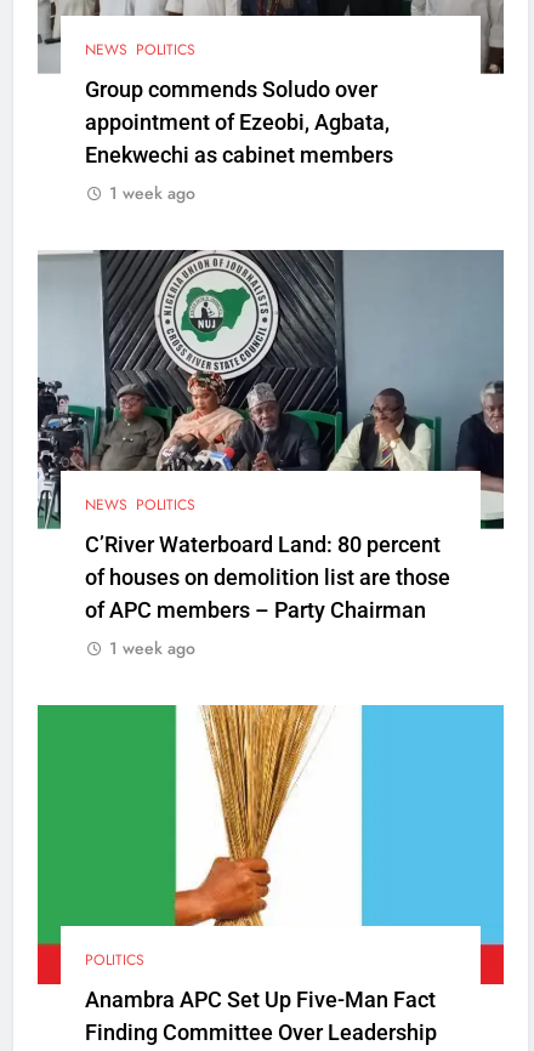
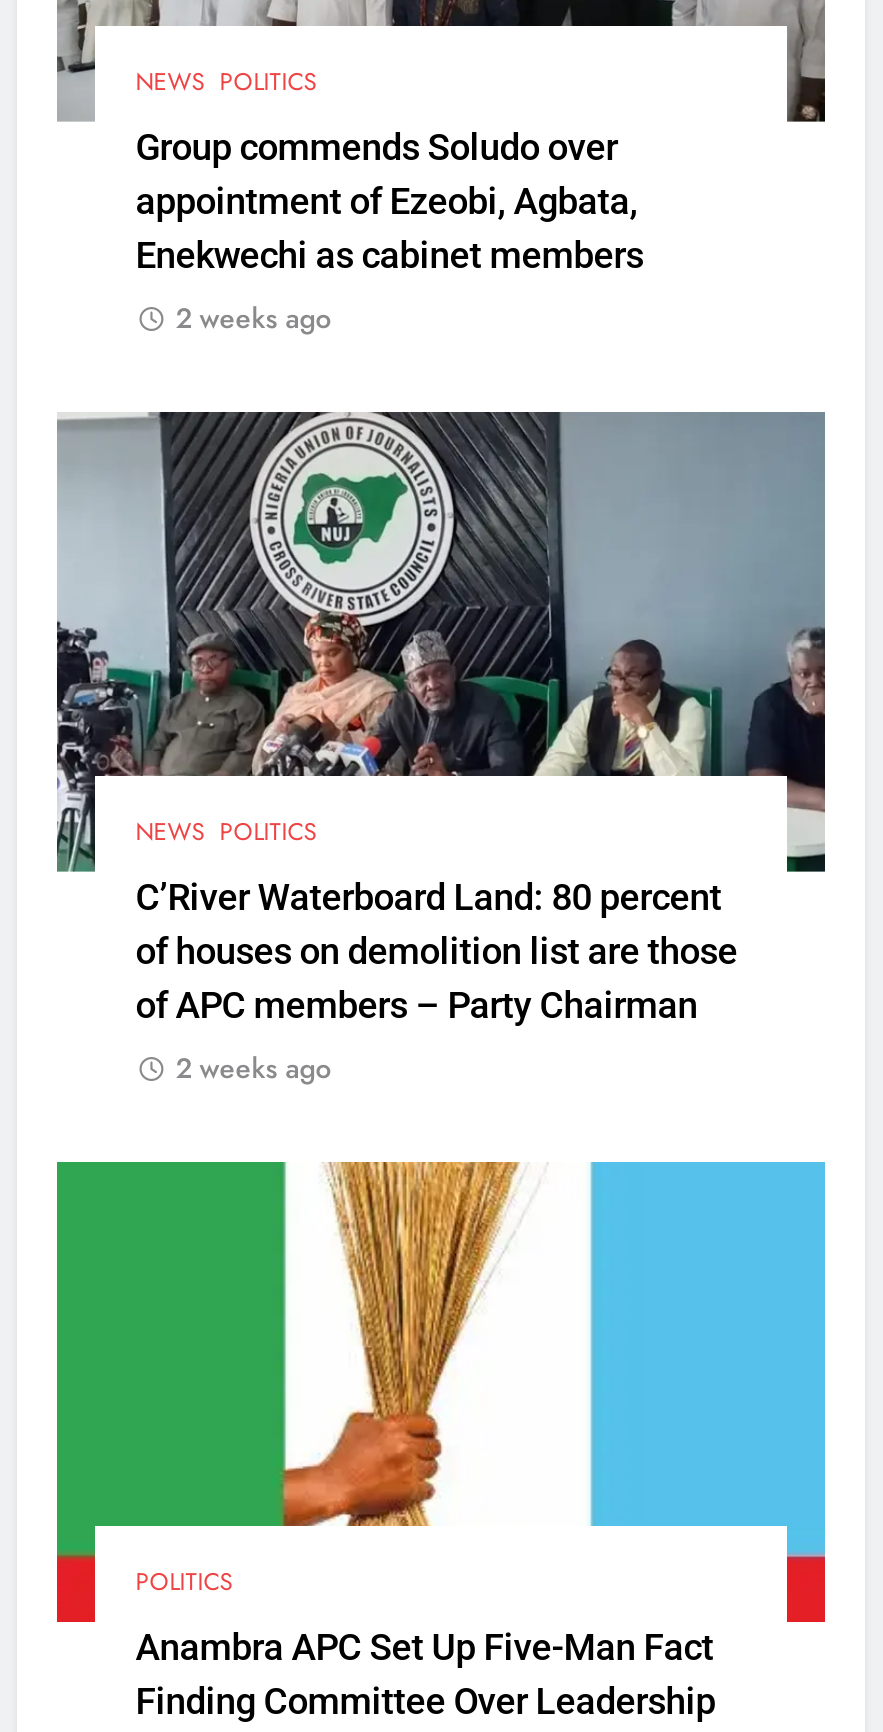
- 1 week ago
+ 2 weeks ago

- 1 week ago
+ 2 weeks ago
